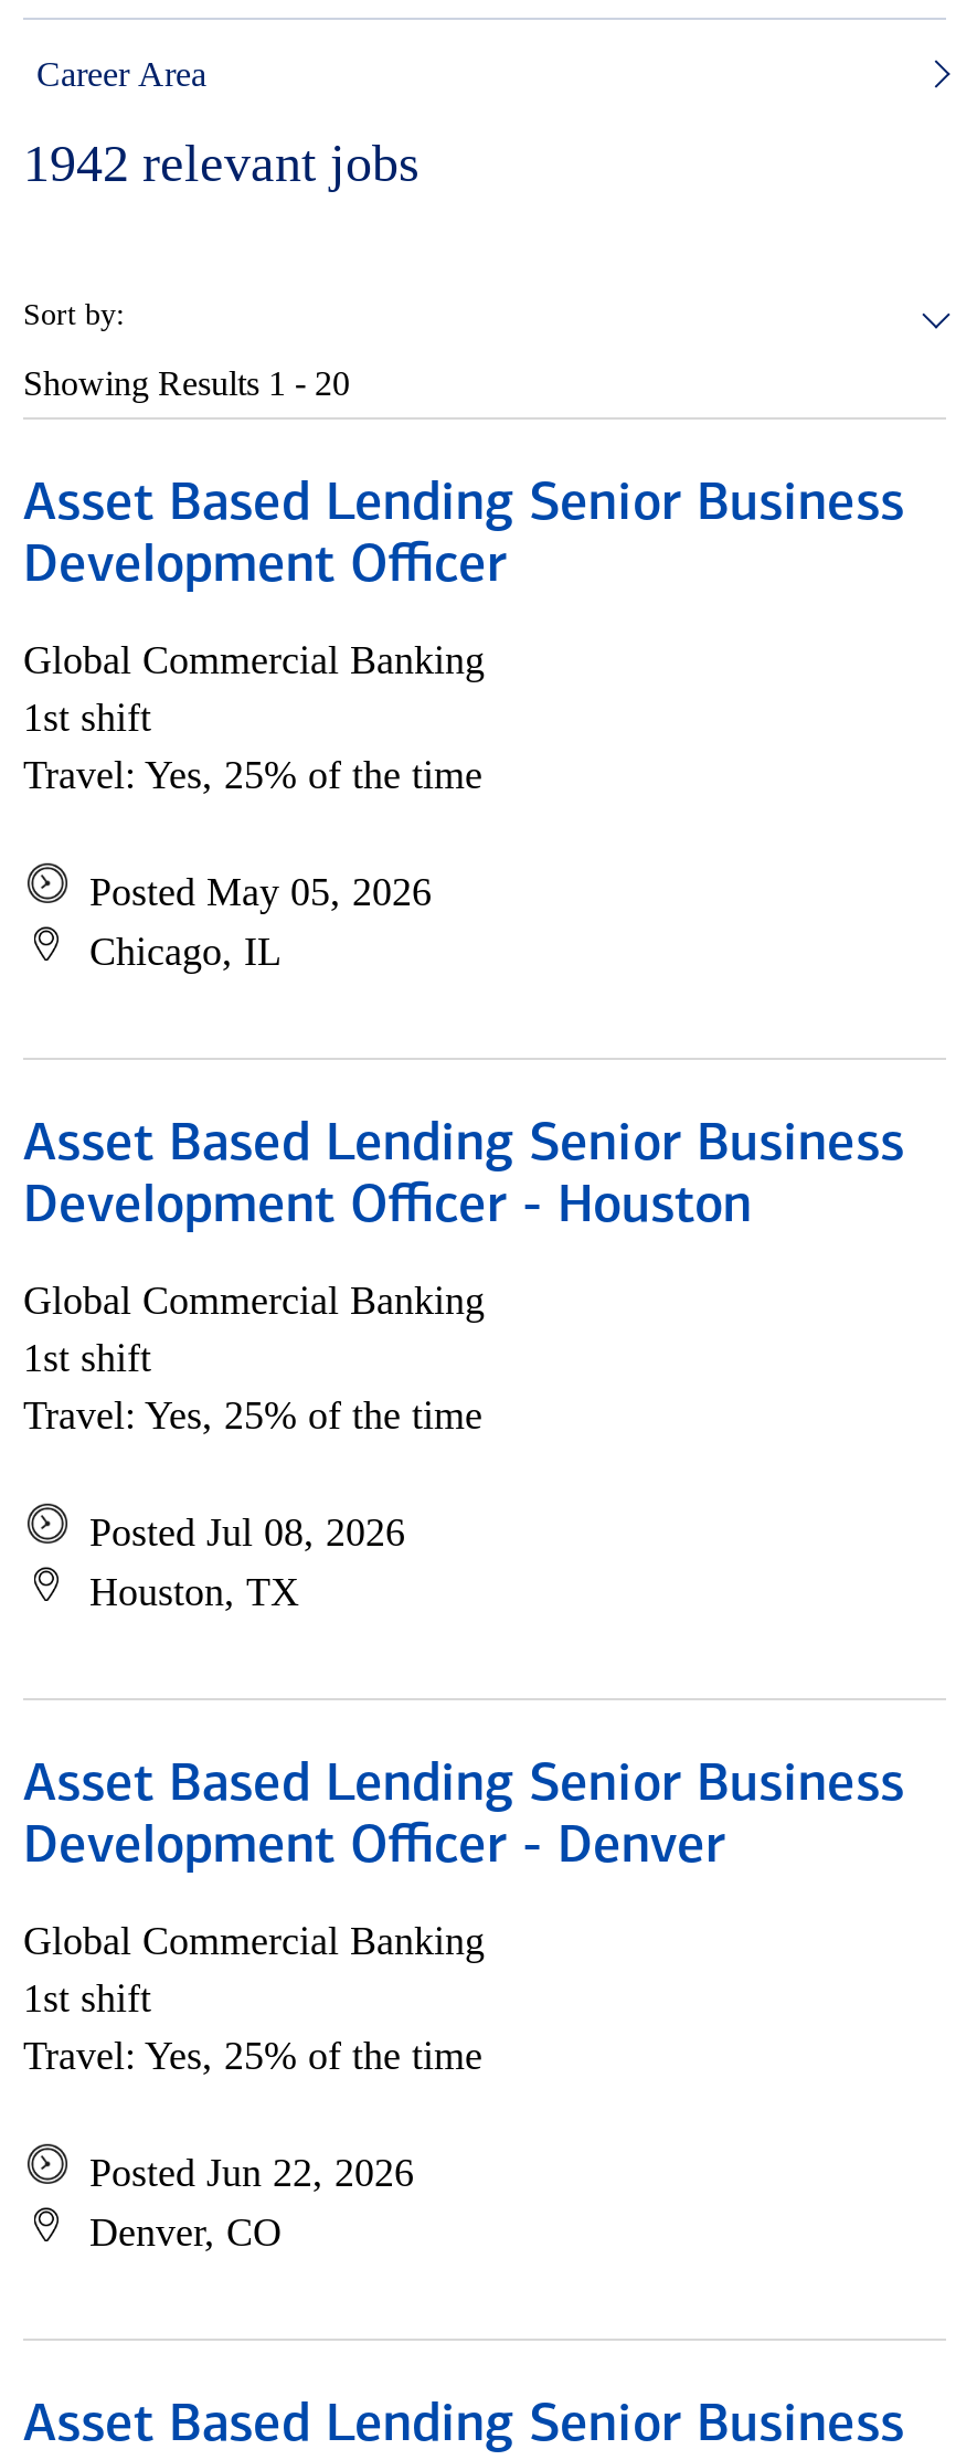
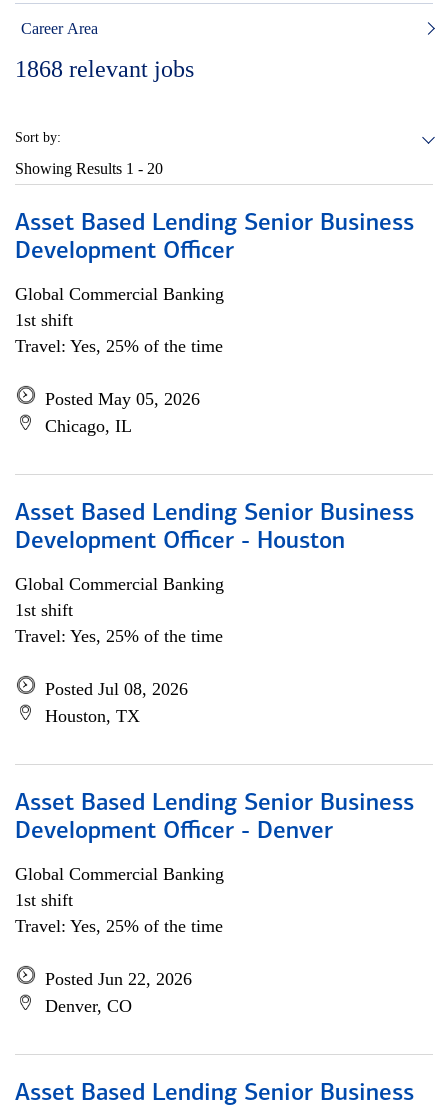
- 1942 relevant jobs
+ 1868 relevant jobs
